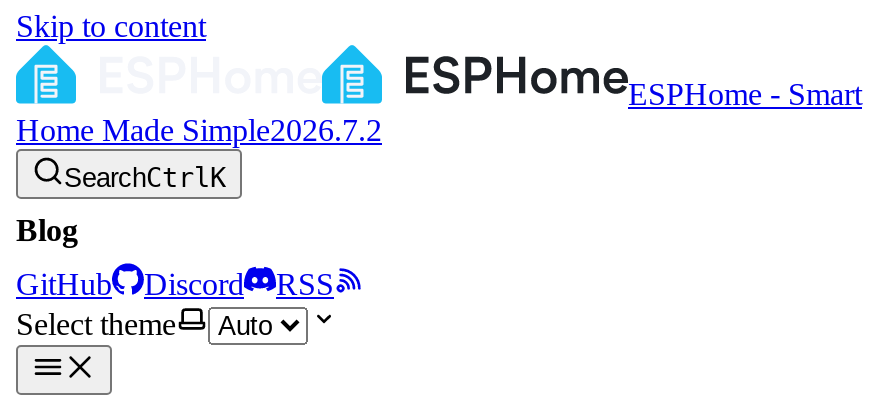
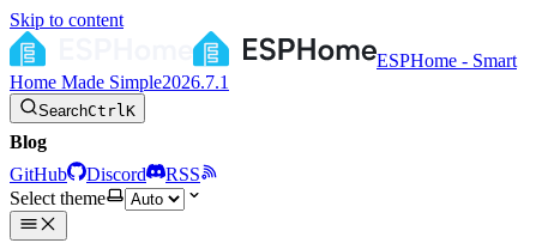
- Home Made Simple2026.7.2
+ Home Made Simple2026.7.1
